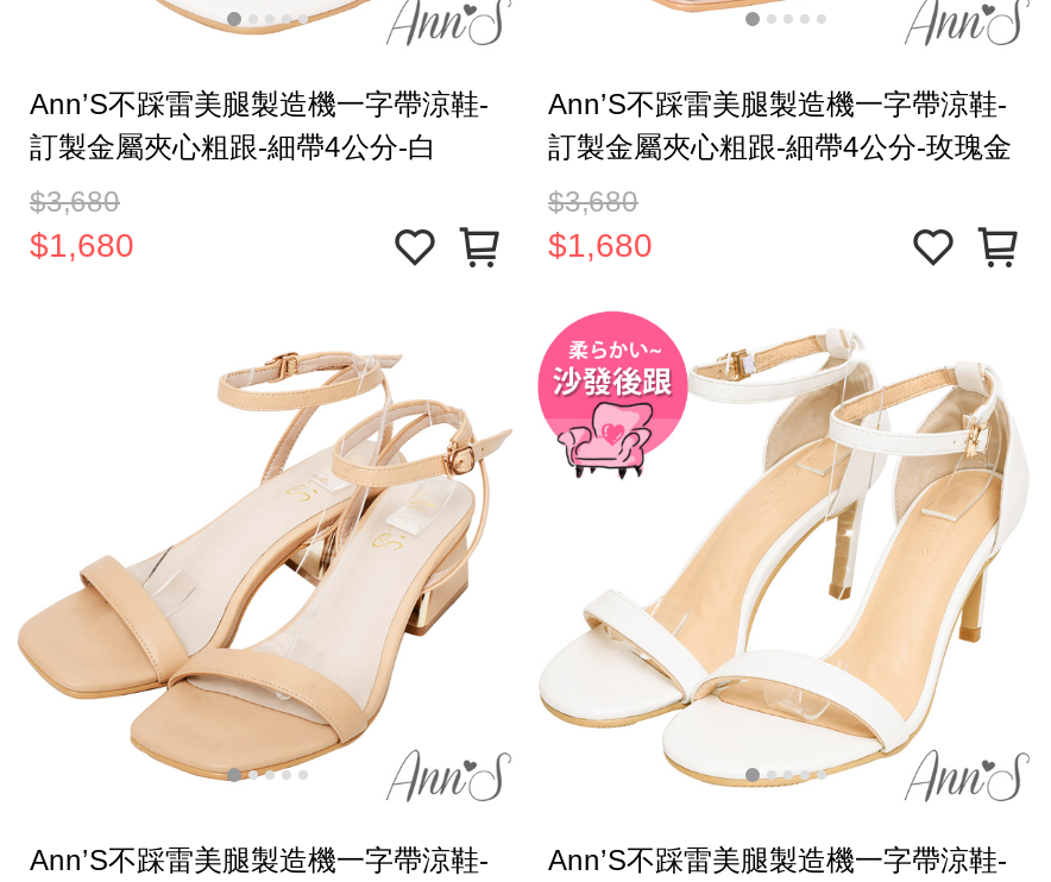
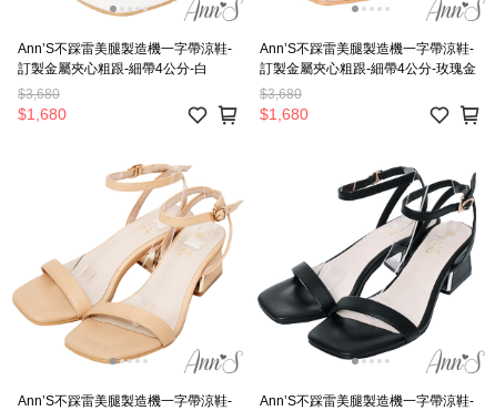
- [image]
+ [image]
